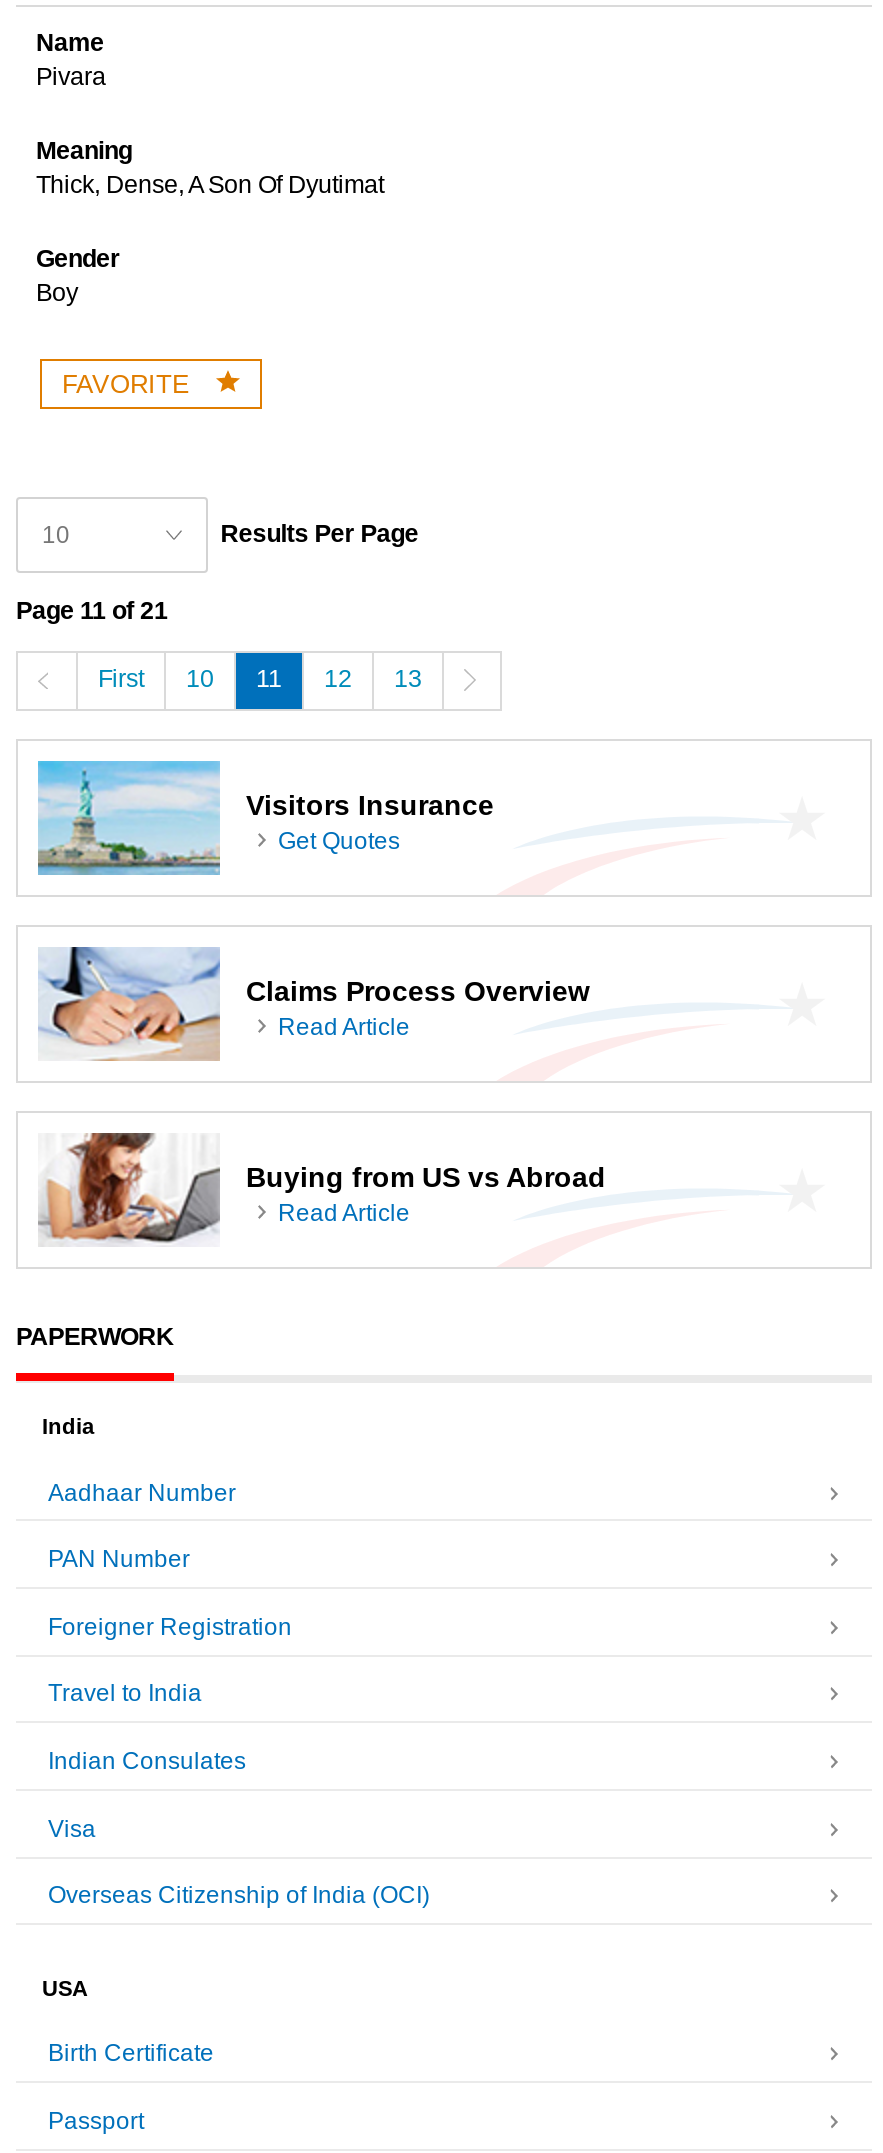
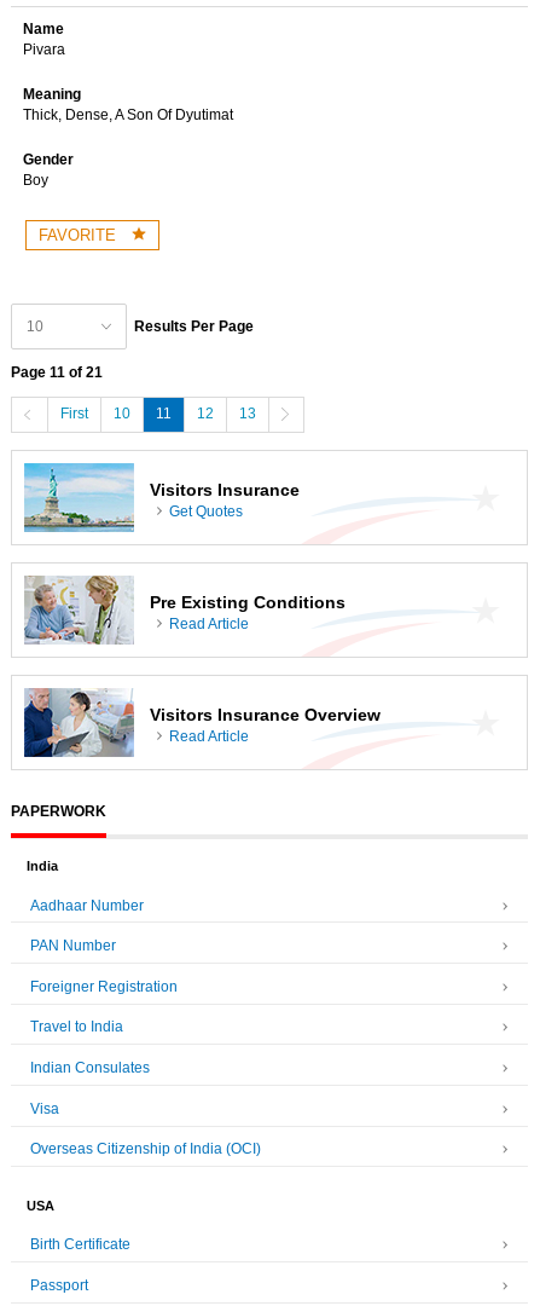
- [image]
- Claims Process Overview
+ [image]
+ Pre Existing Conditions

- [image]
- Buying from US vs Abroad
+ [image]
+ Visitors Insurance Overview
